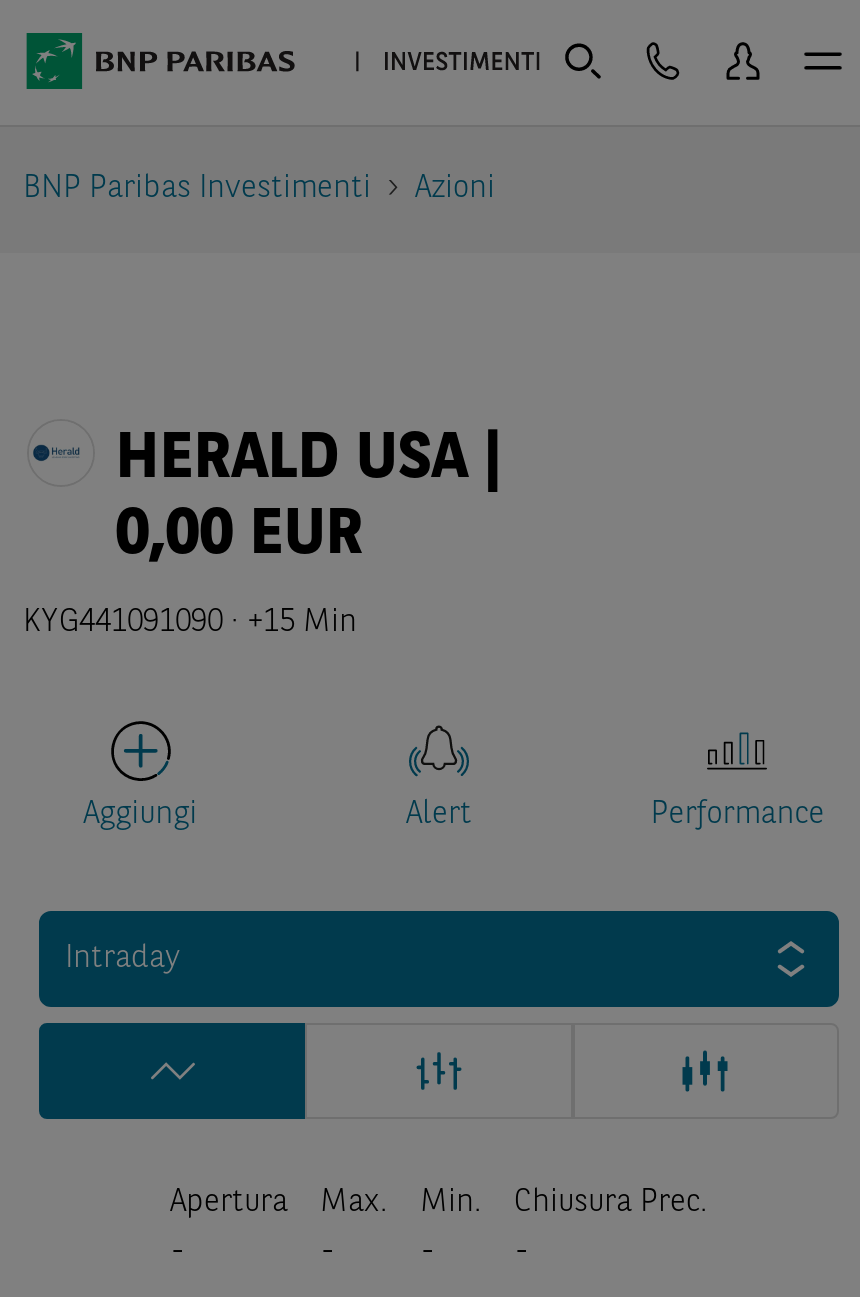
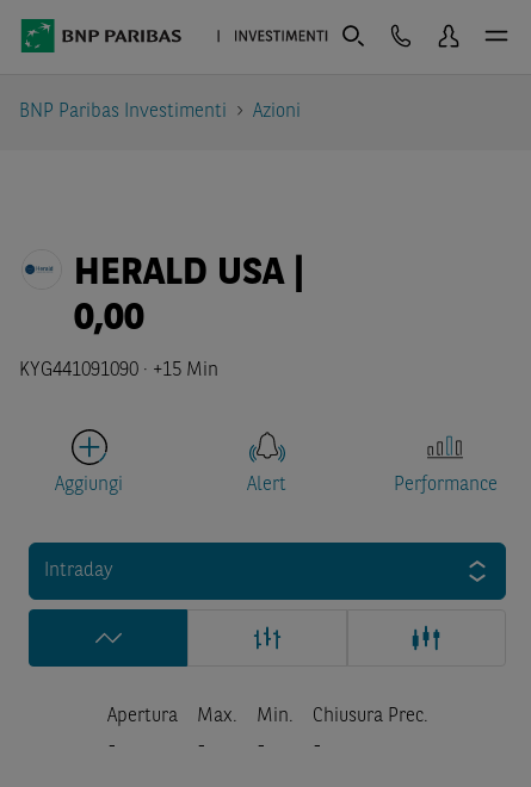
- 0,00 EUR
+ 0,00
